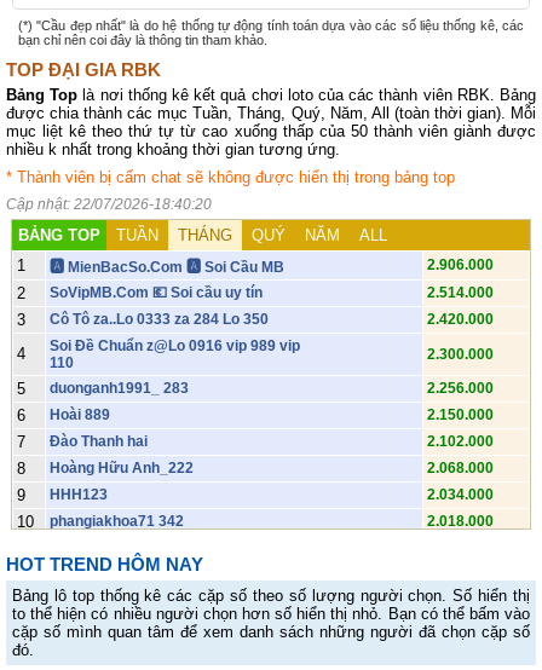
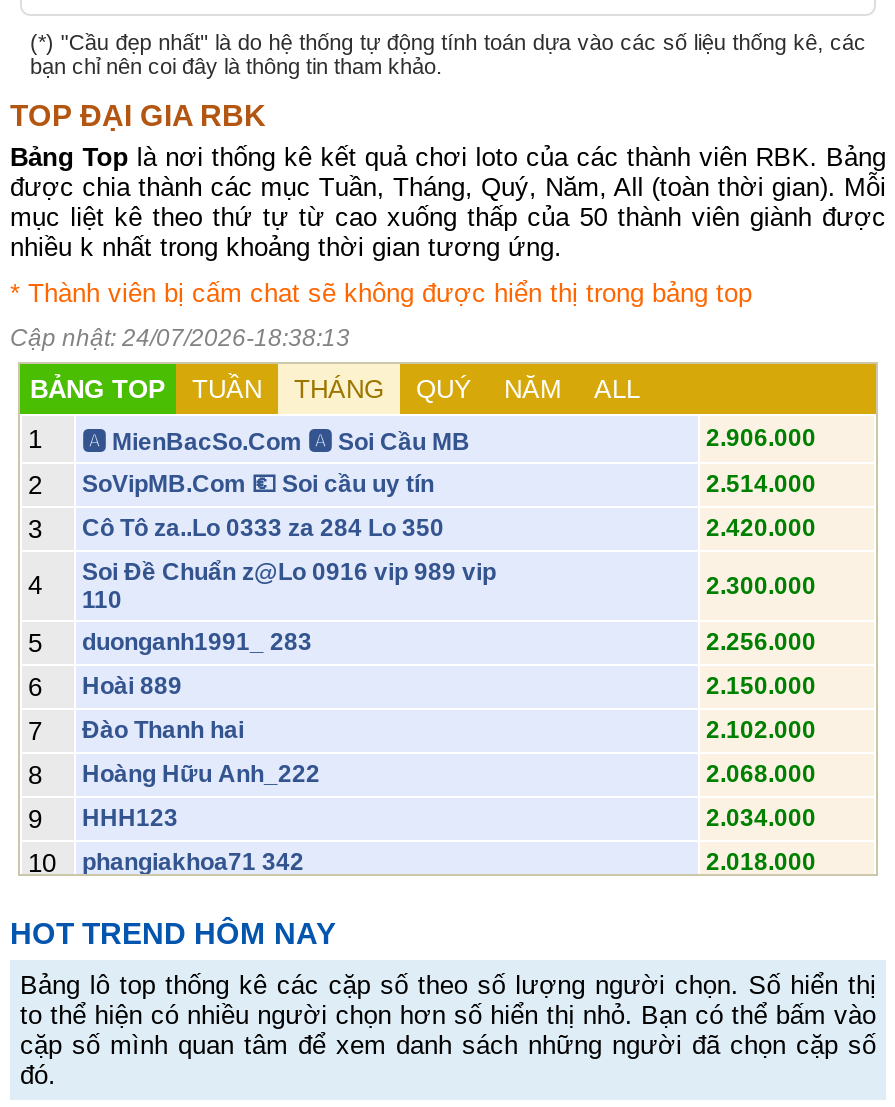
- Cập nhật: 22/07/2026-18:40:20
+ Cập nhật: 24/07/2026-18:38:13
